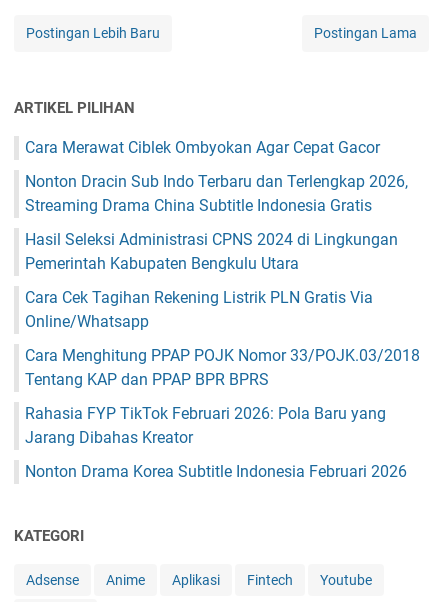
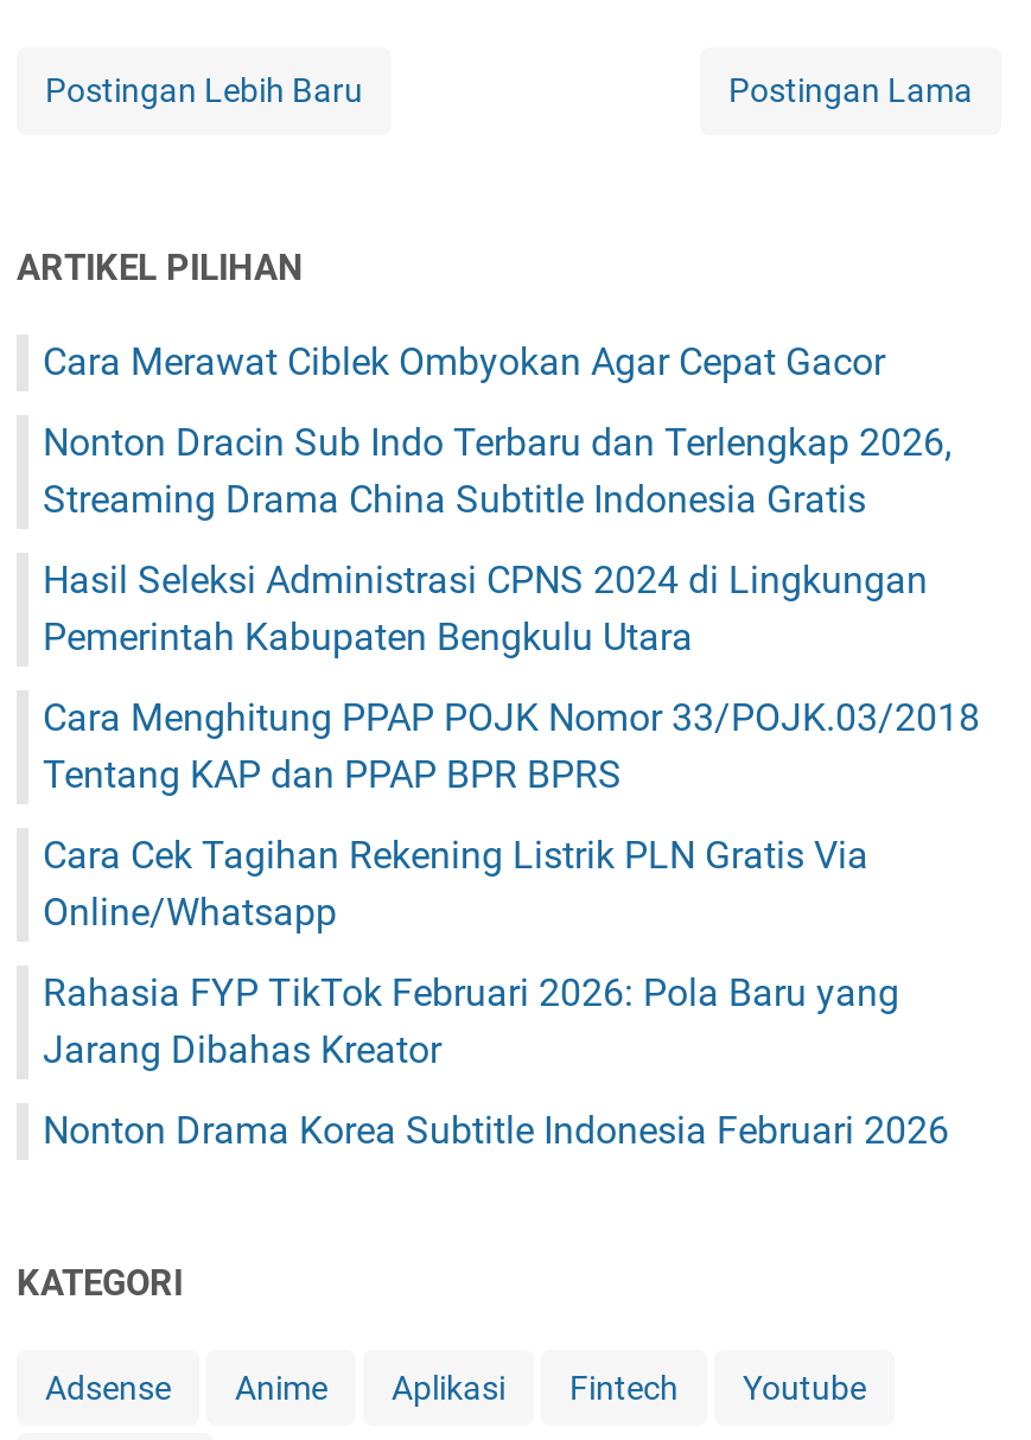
moved down: Cara Cek Tagihan Rekening Listrik PLN Gratis Via | Online/Whatsapp

moved up: Cara Menghitung PPAP POJK Nomor 33/POJK.03/2018 | Tentang KAP dan PPAP BPR BPRS
